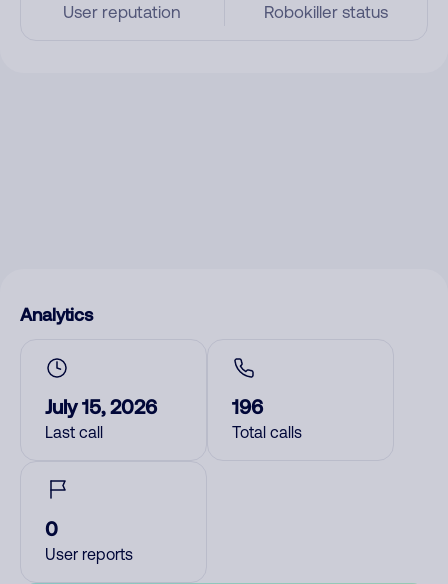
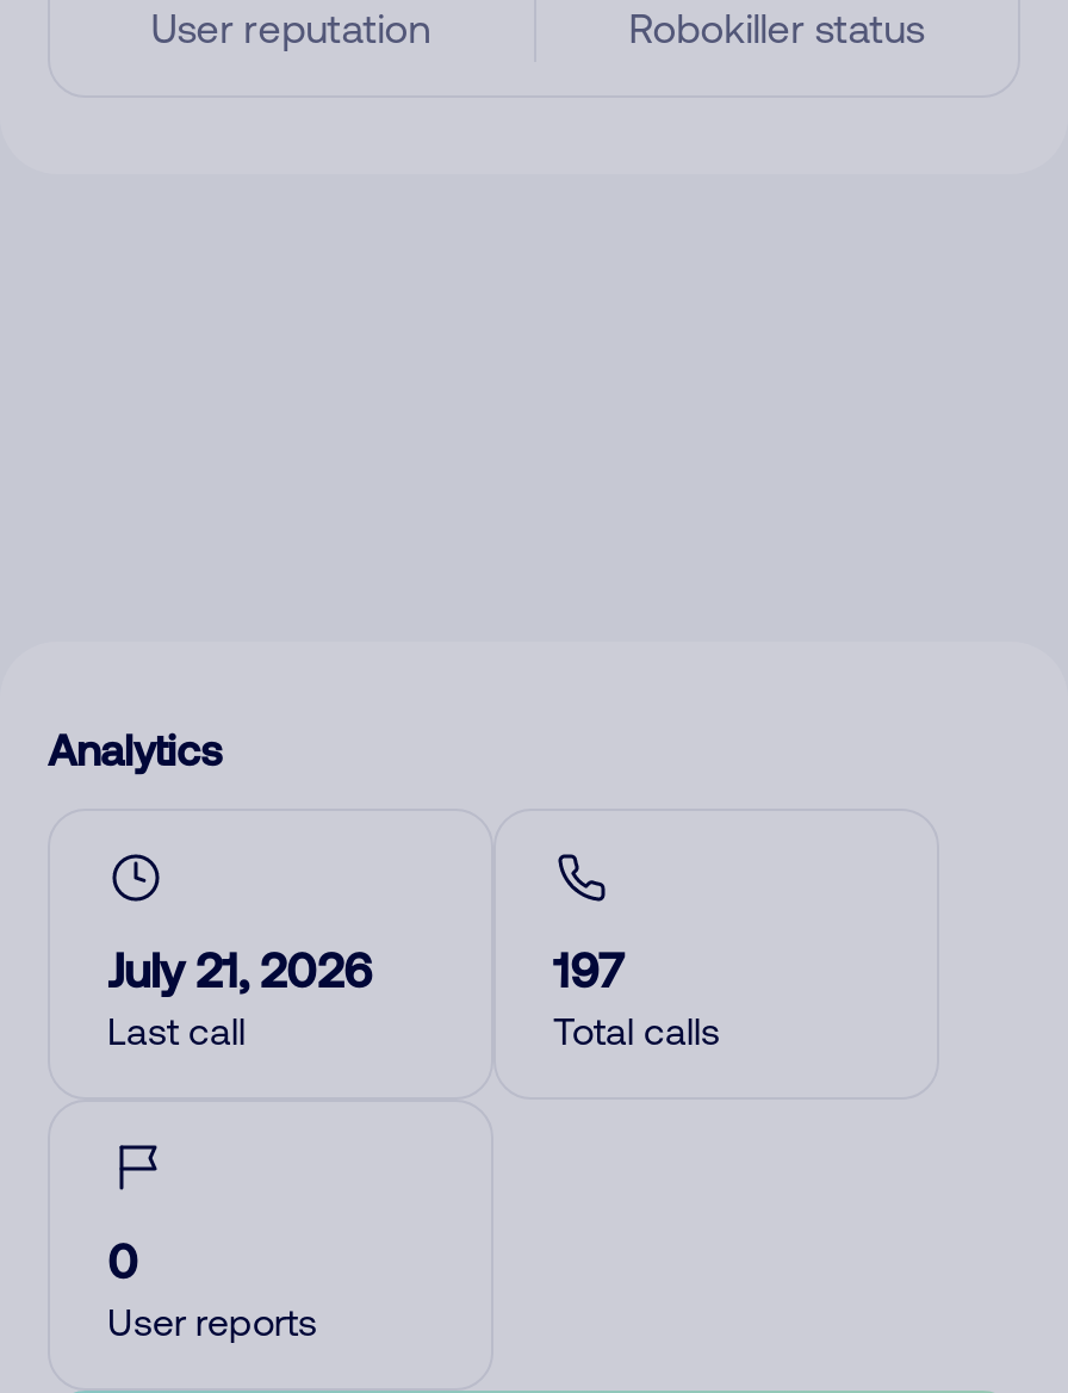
- July 15, 2026
+ July 21, 2026

- 196
+ 197
